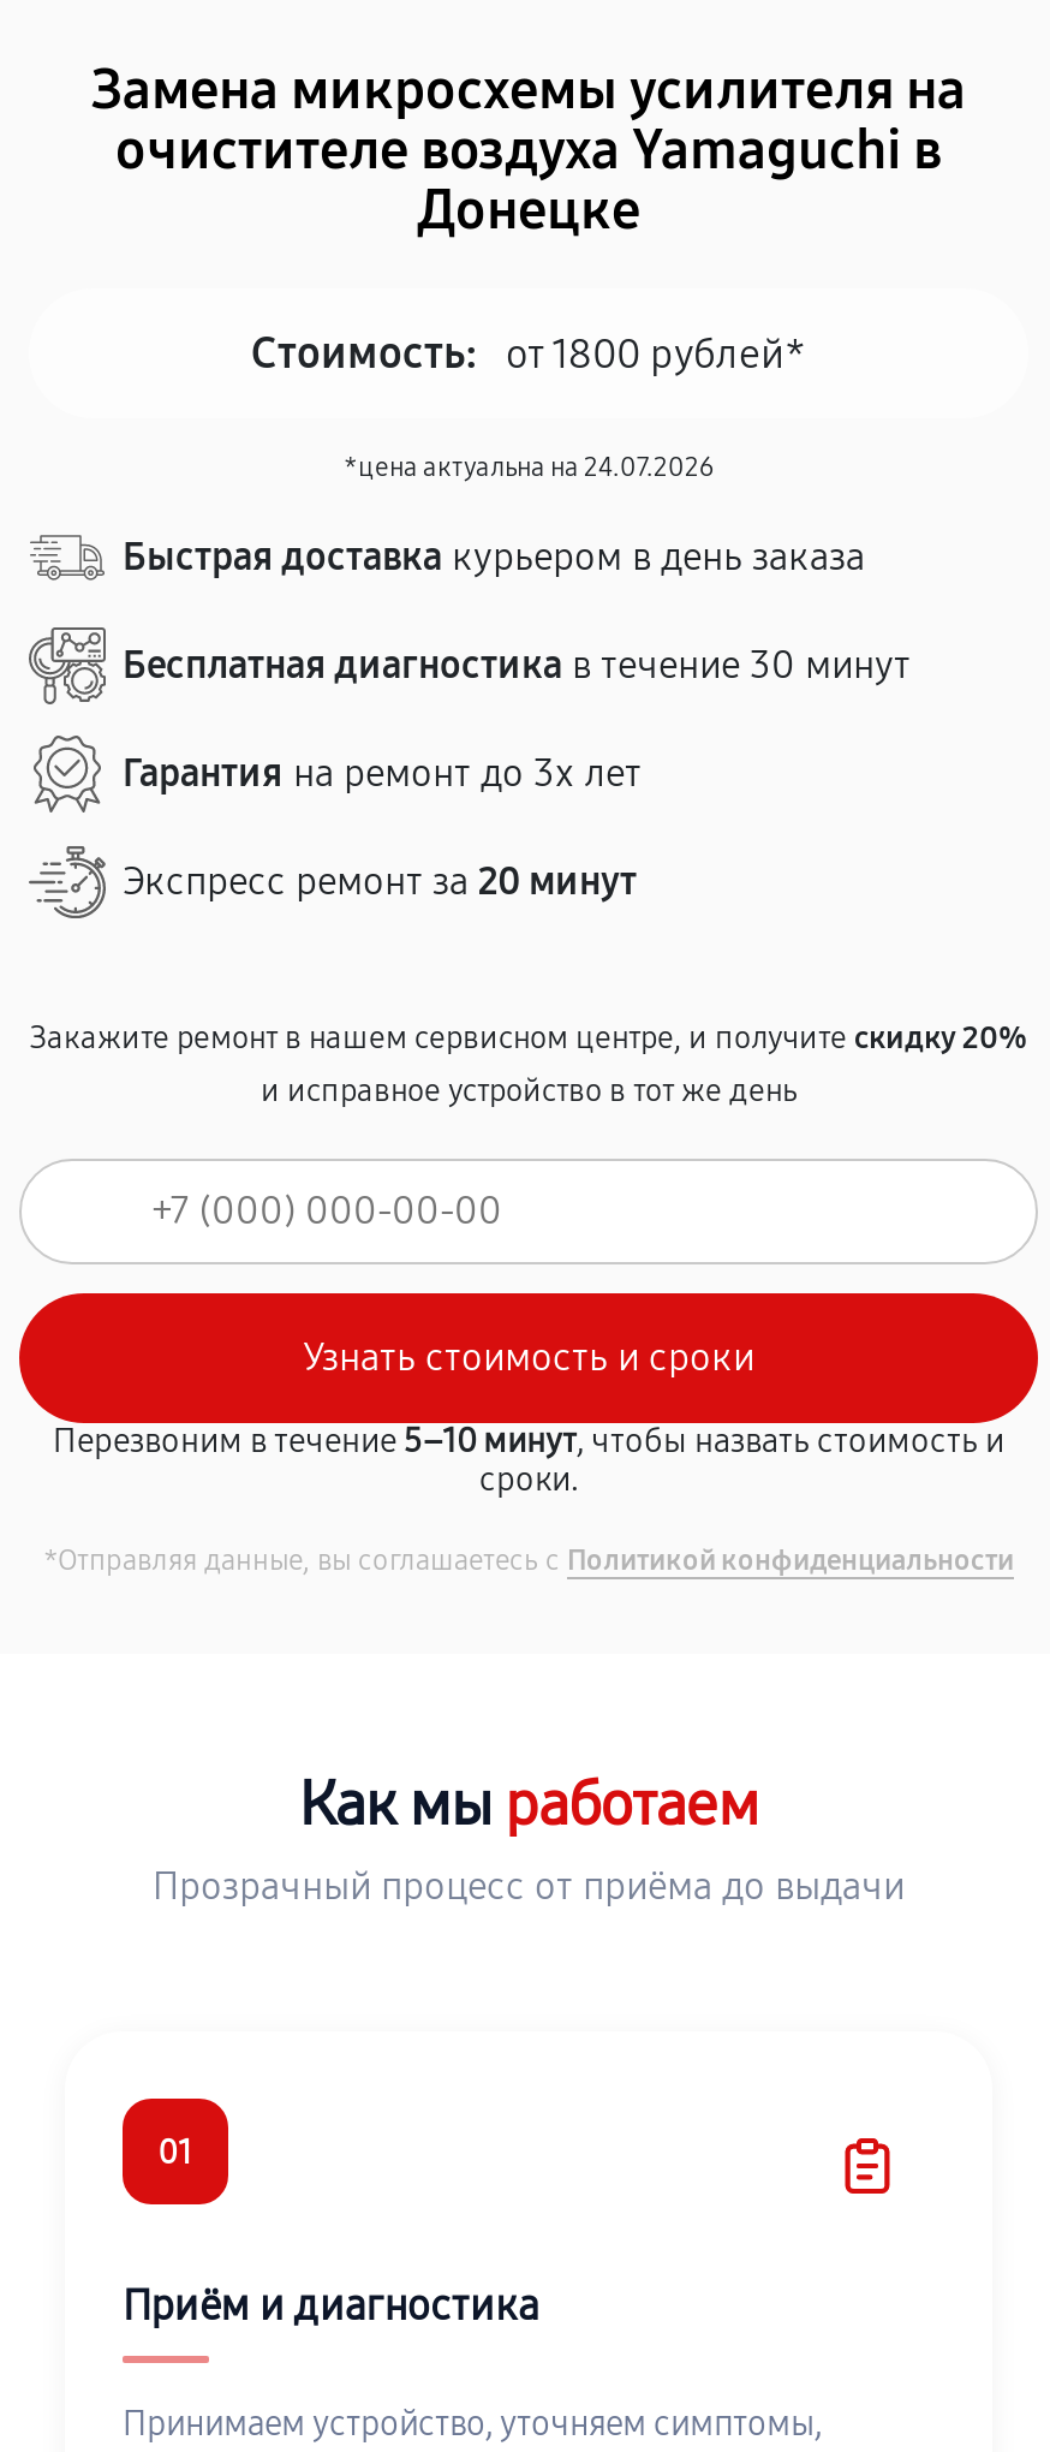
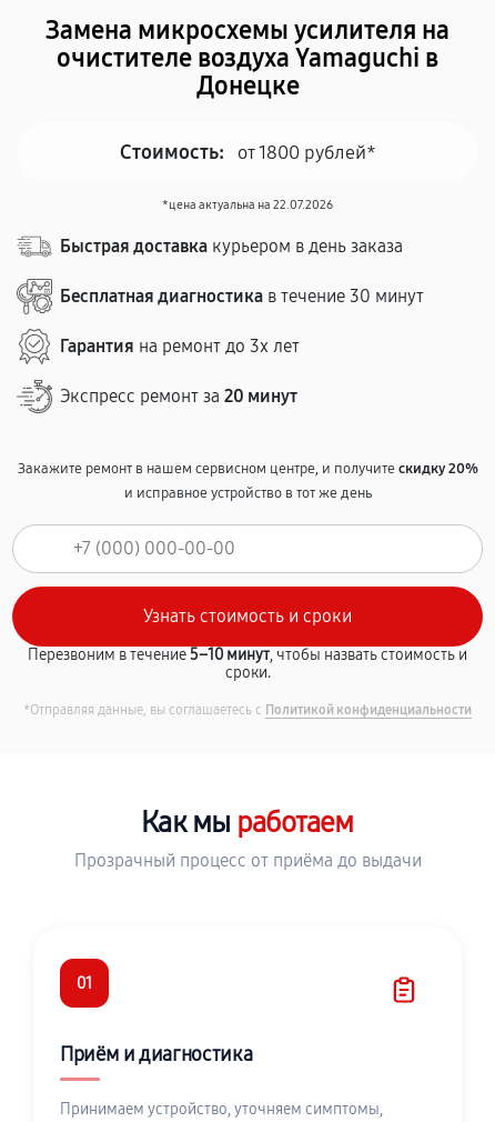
- *цена актуальна на 24.07.2026
+ *цена актуальна на 22.07.2026
